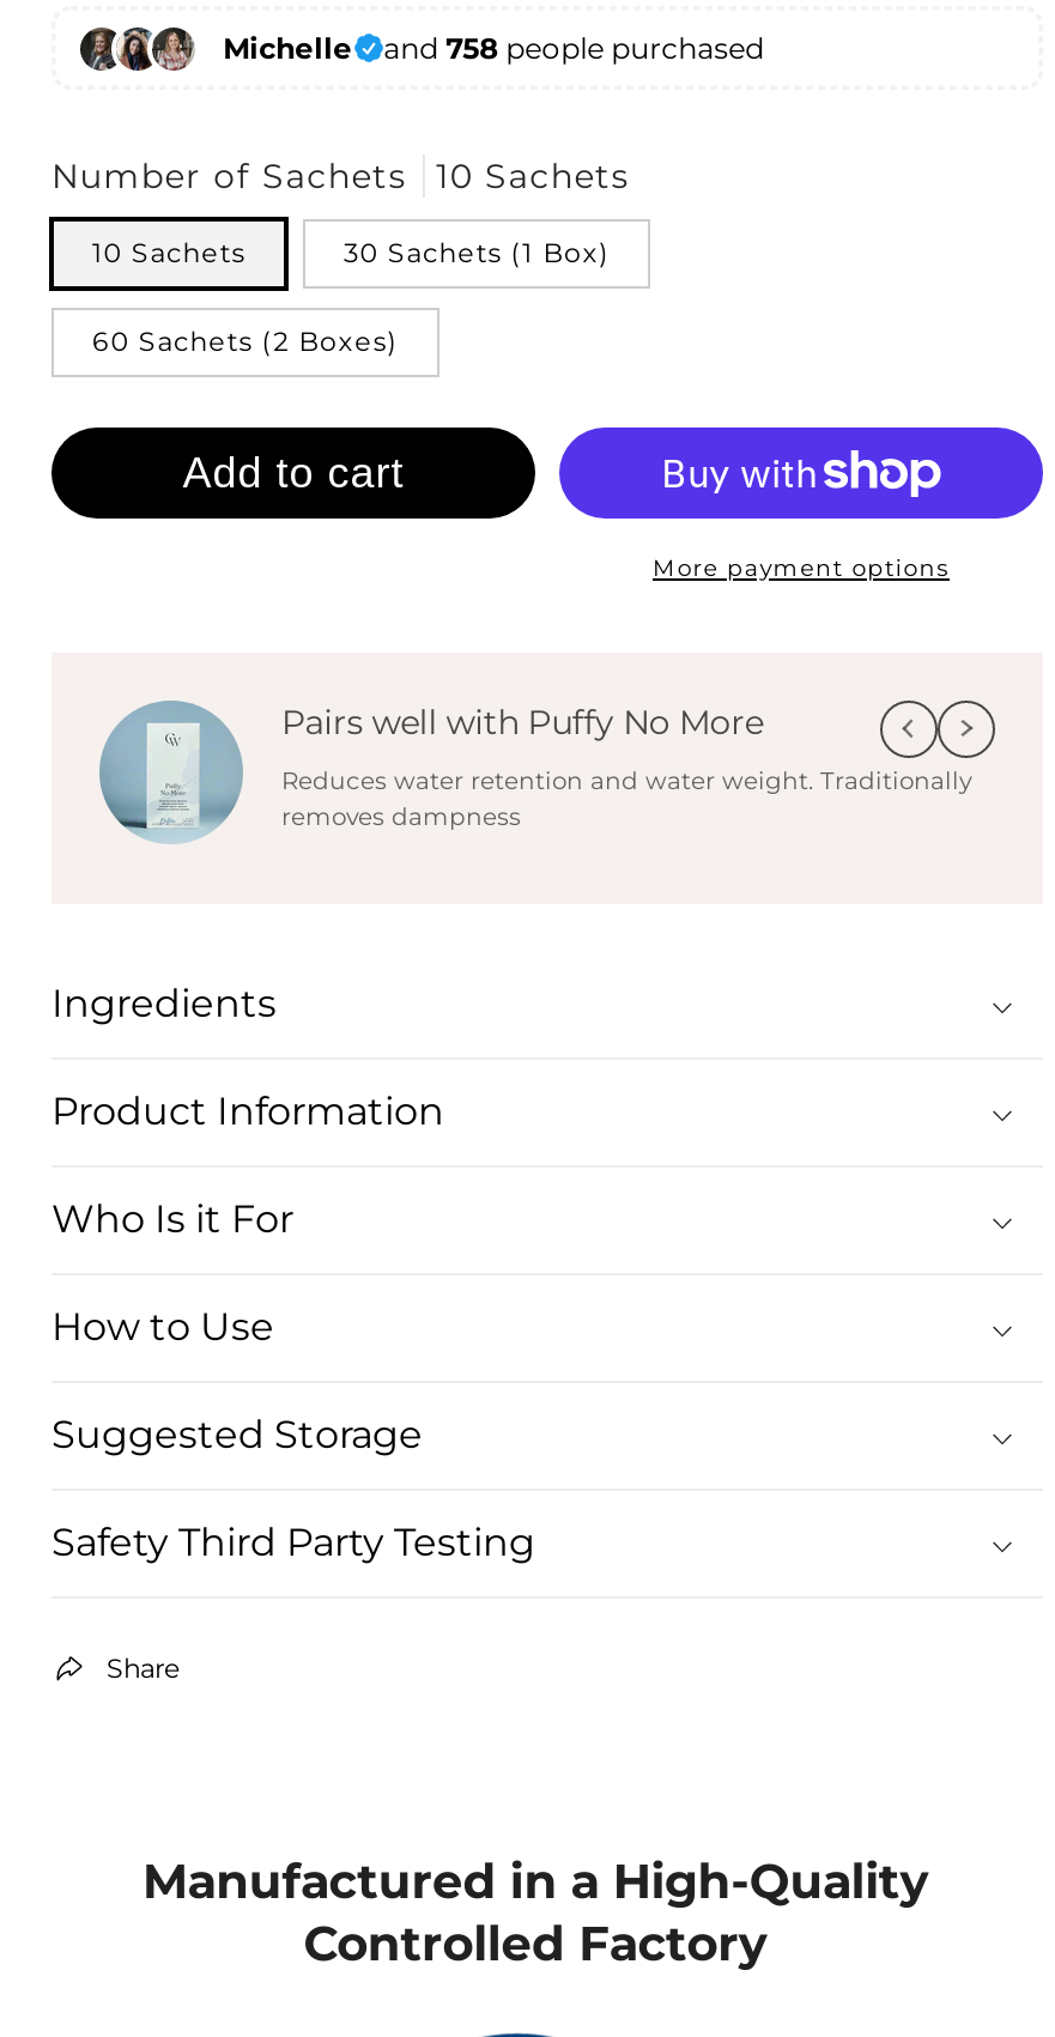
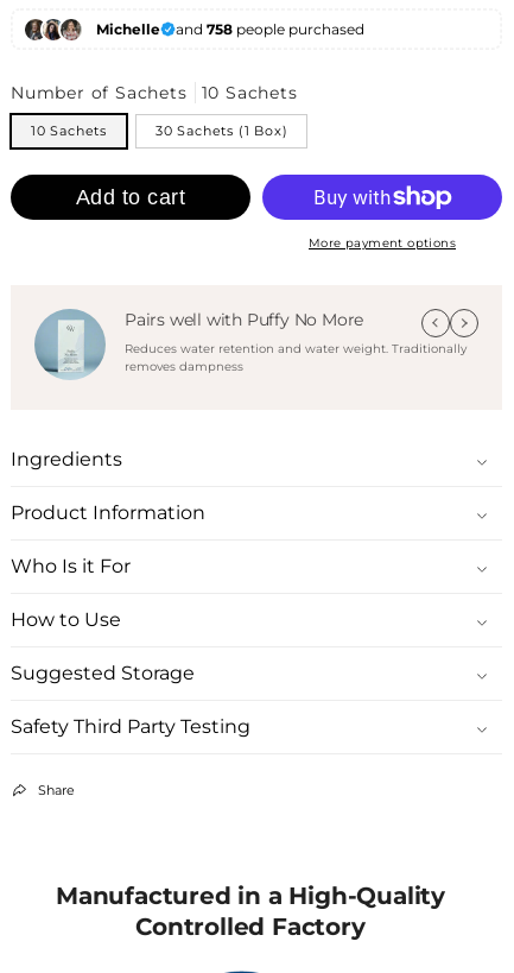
- 60 Sachets (2 Boxes)
